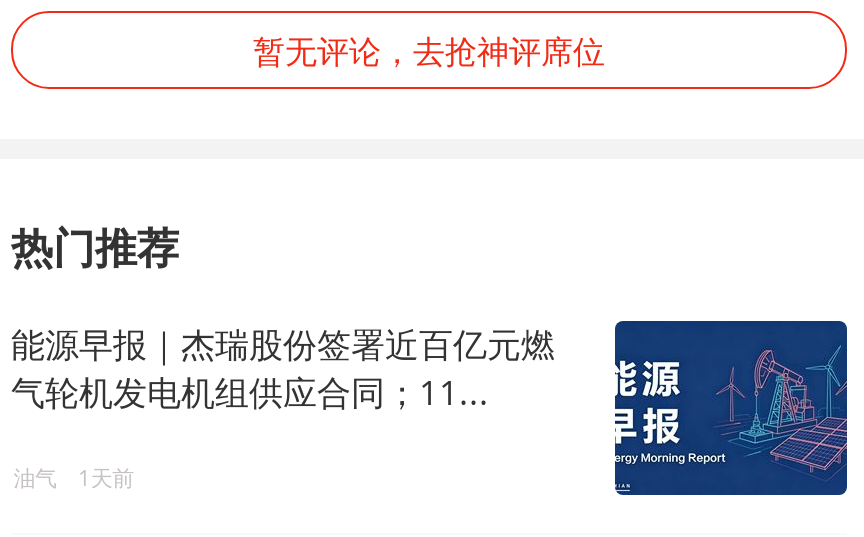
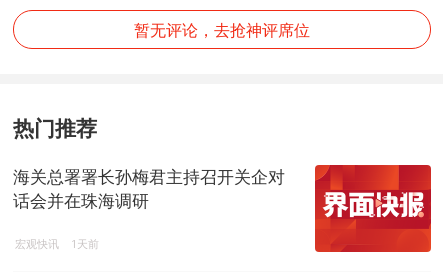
- [image]
- 能源早报｜杰瑞股份签署近百亿元燃
- 气轮机发电机组供应合同；11...
+ [image]
+ 海关总署署长孙梅君主持召开关企对
+ 话会并在珠海调研

- 油气
+ 宏观快讯
